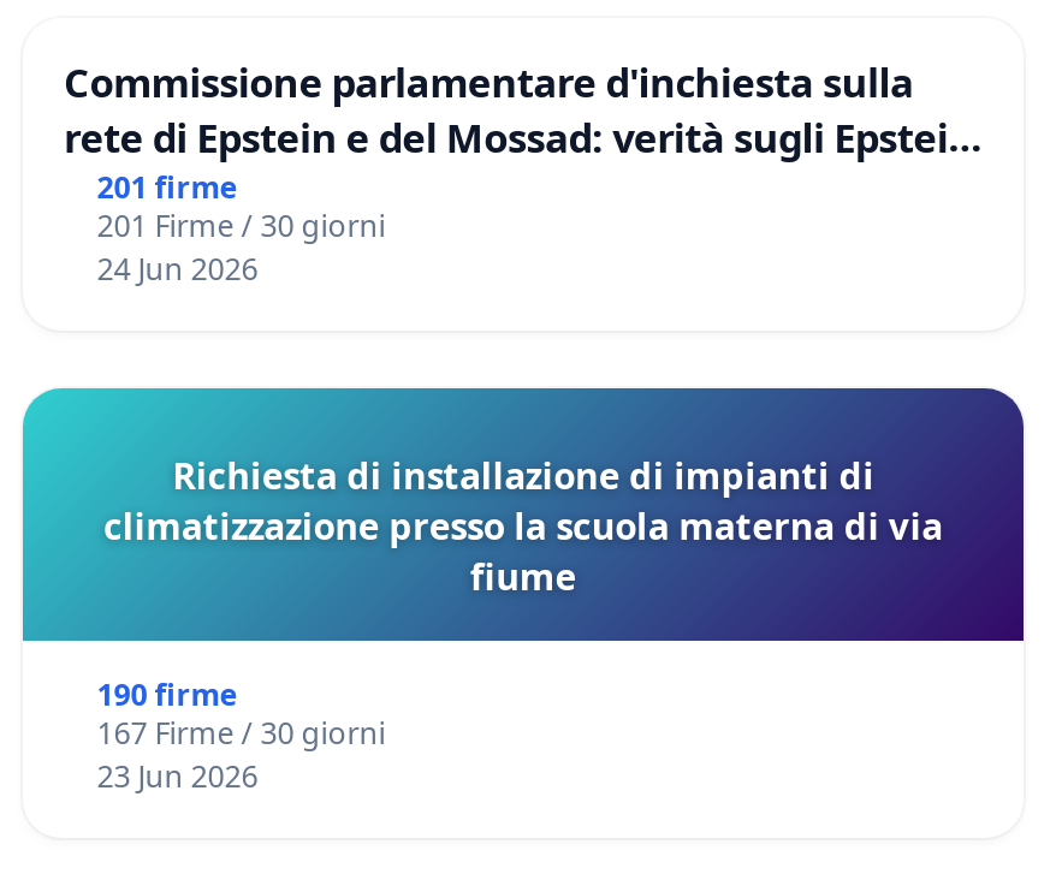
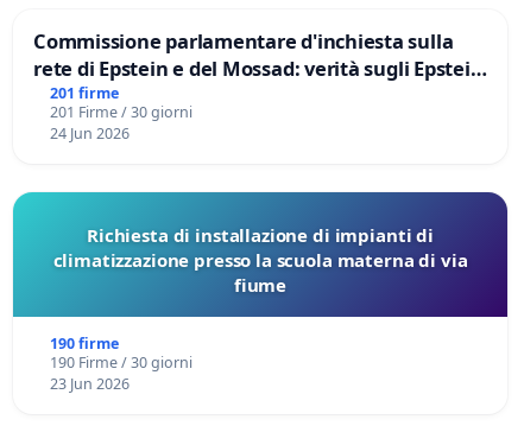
- 167 Firme / 30 giorni
+ 190 Firme / 30 giorni
